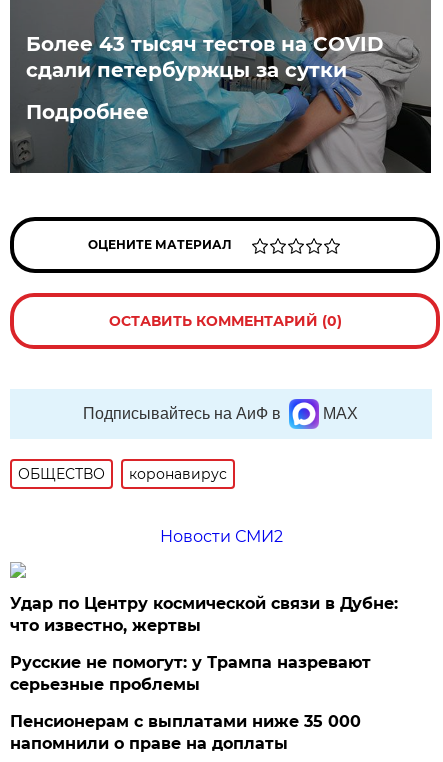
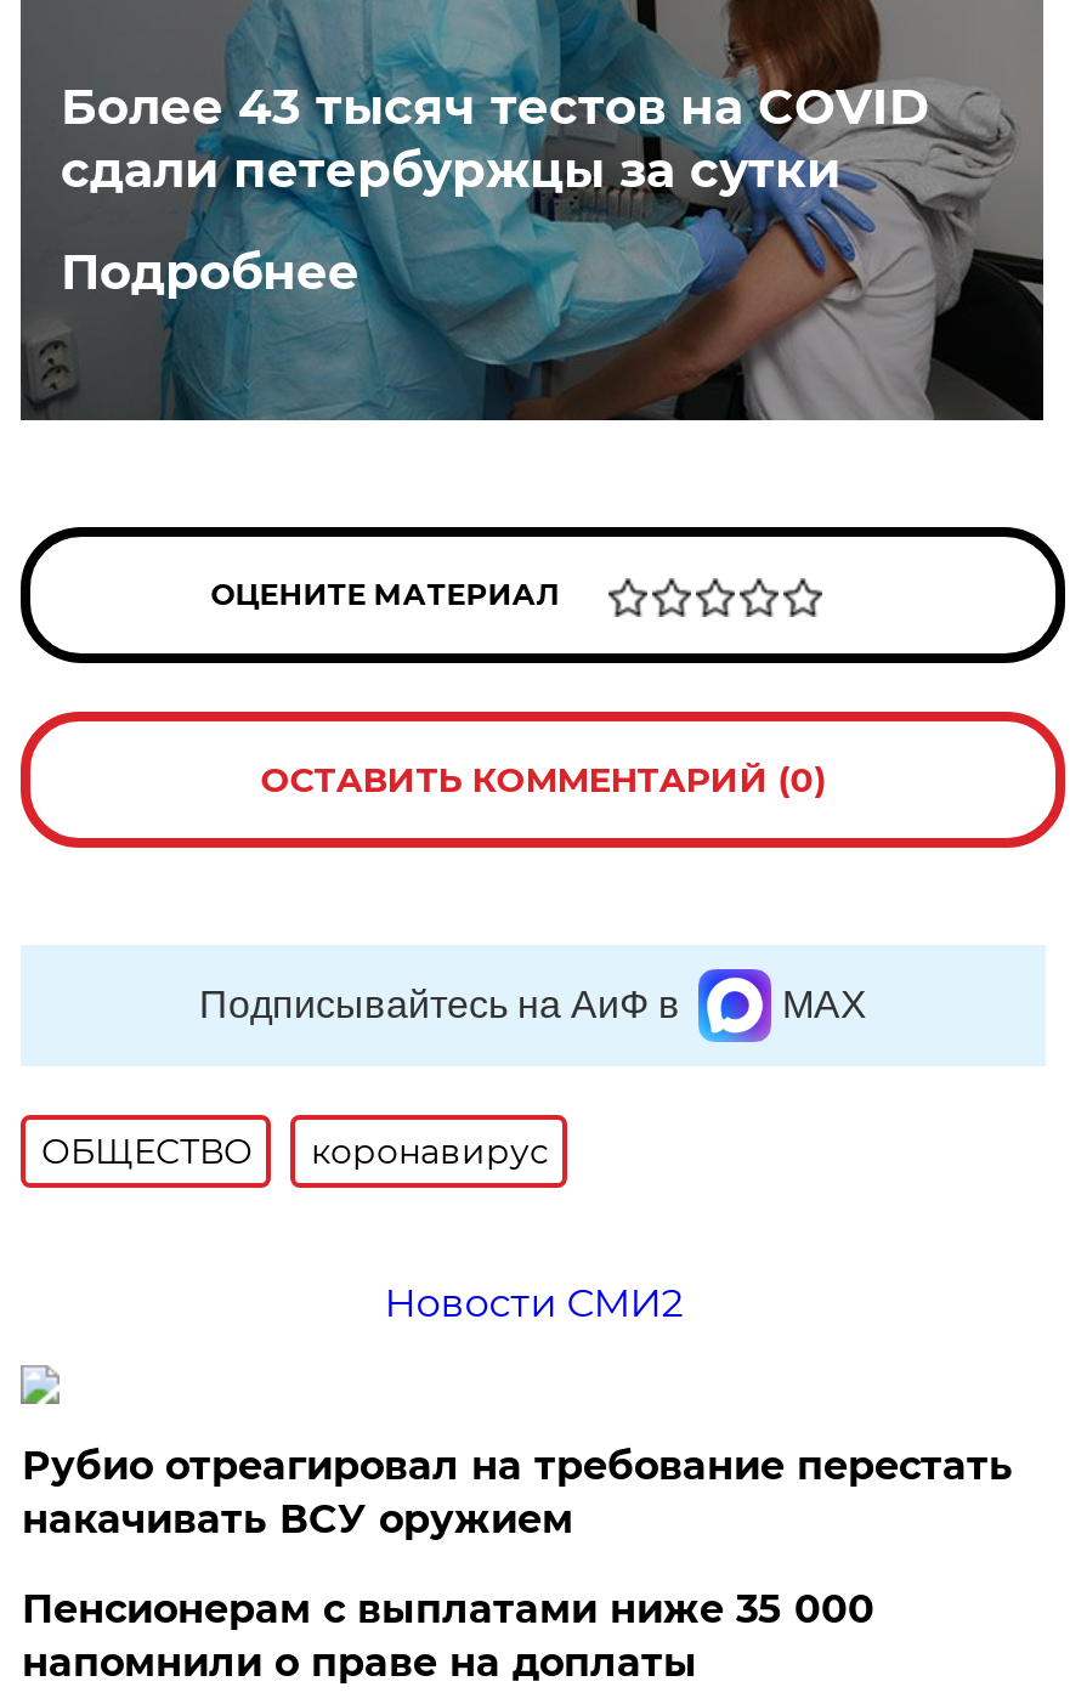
- Удар по Центру космической связи в Дубне:
- что известно, жертвы
- Русские не помогут: у Трампа назревают
- серьезные проблемы
+ Рубио отреагировал на требование перестать
+ накачивать ВСУ оружием
